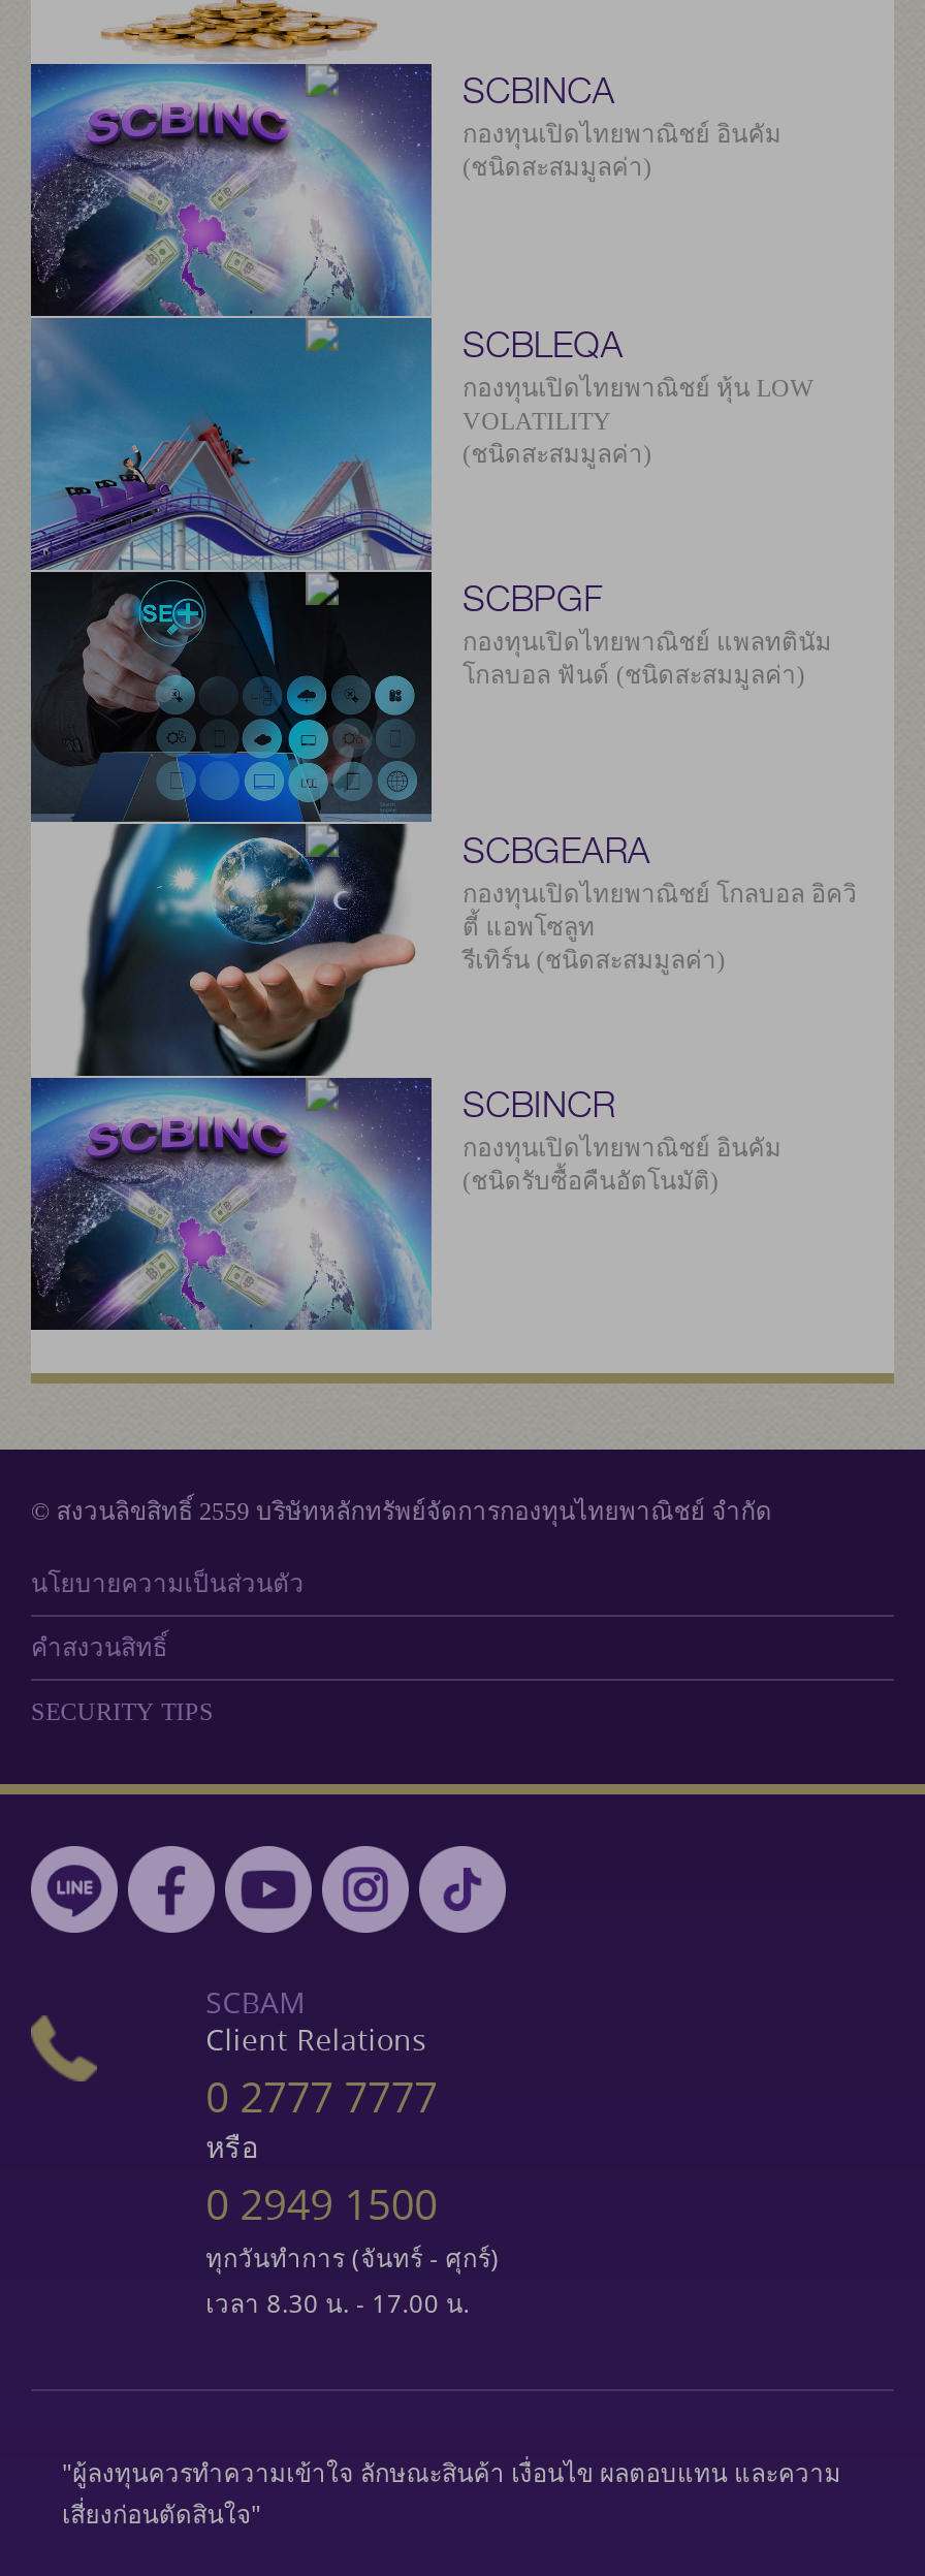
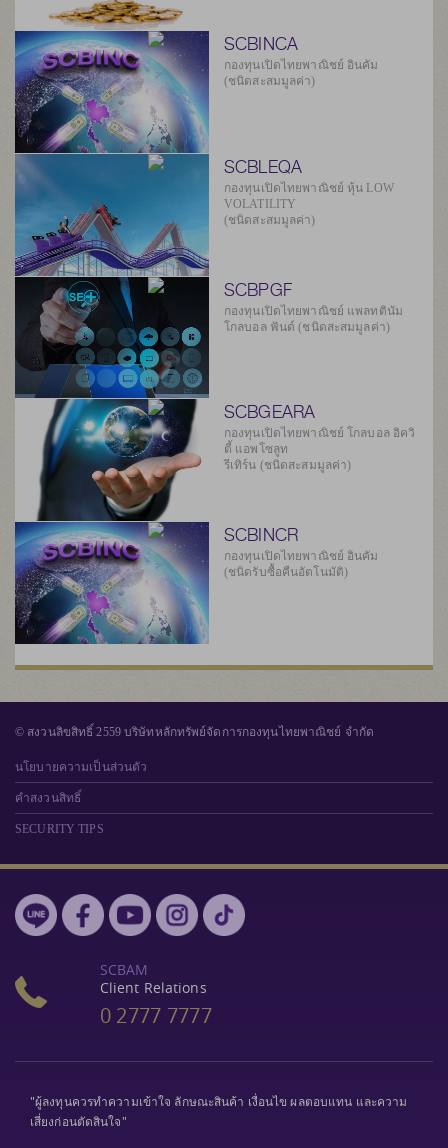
- หรือ
- 0 2949 1500
- ทุกวันทำการ (จันทร์ - ศุกร์)
- เวลา 8.30 น. - 17.00 น.
